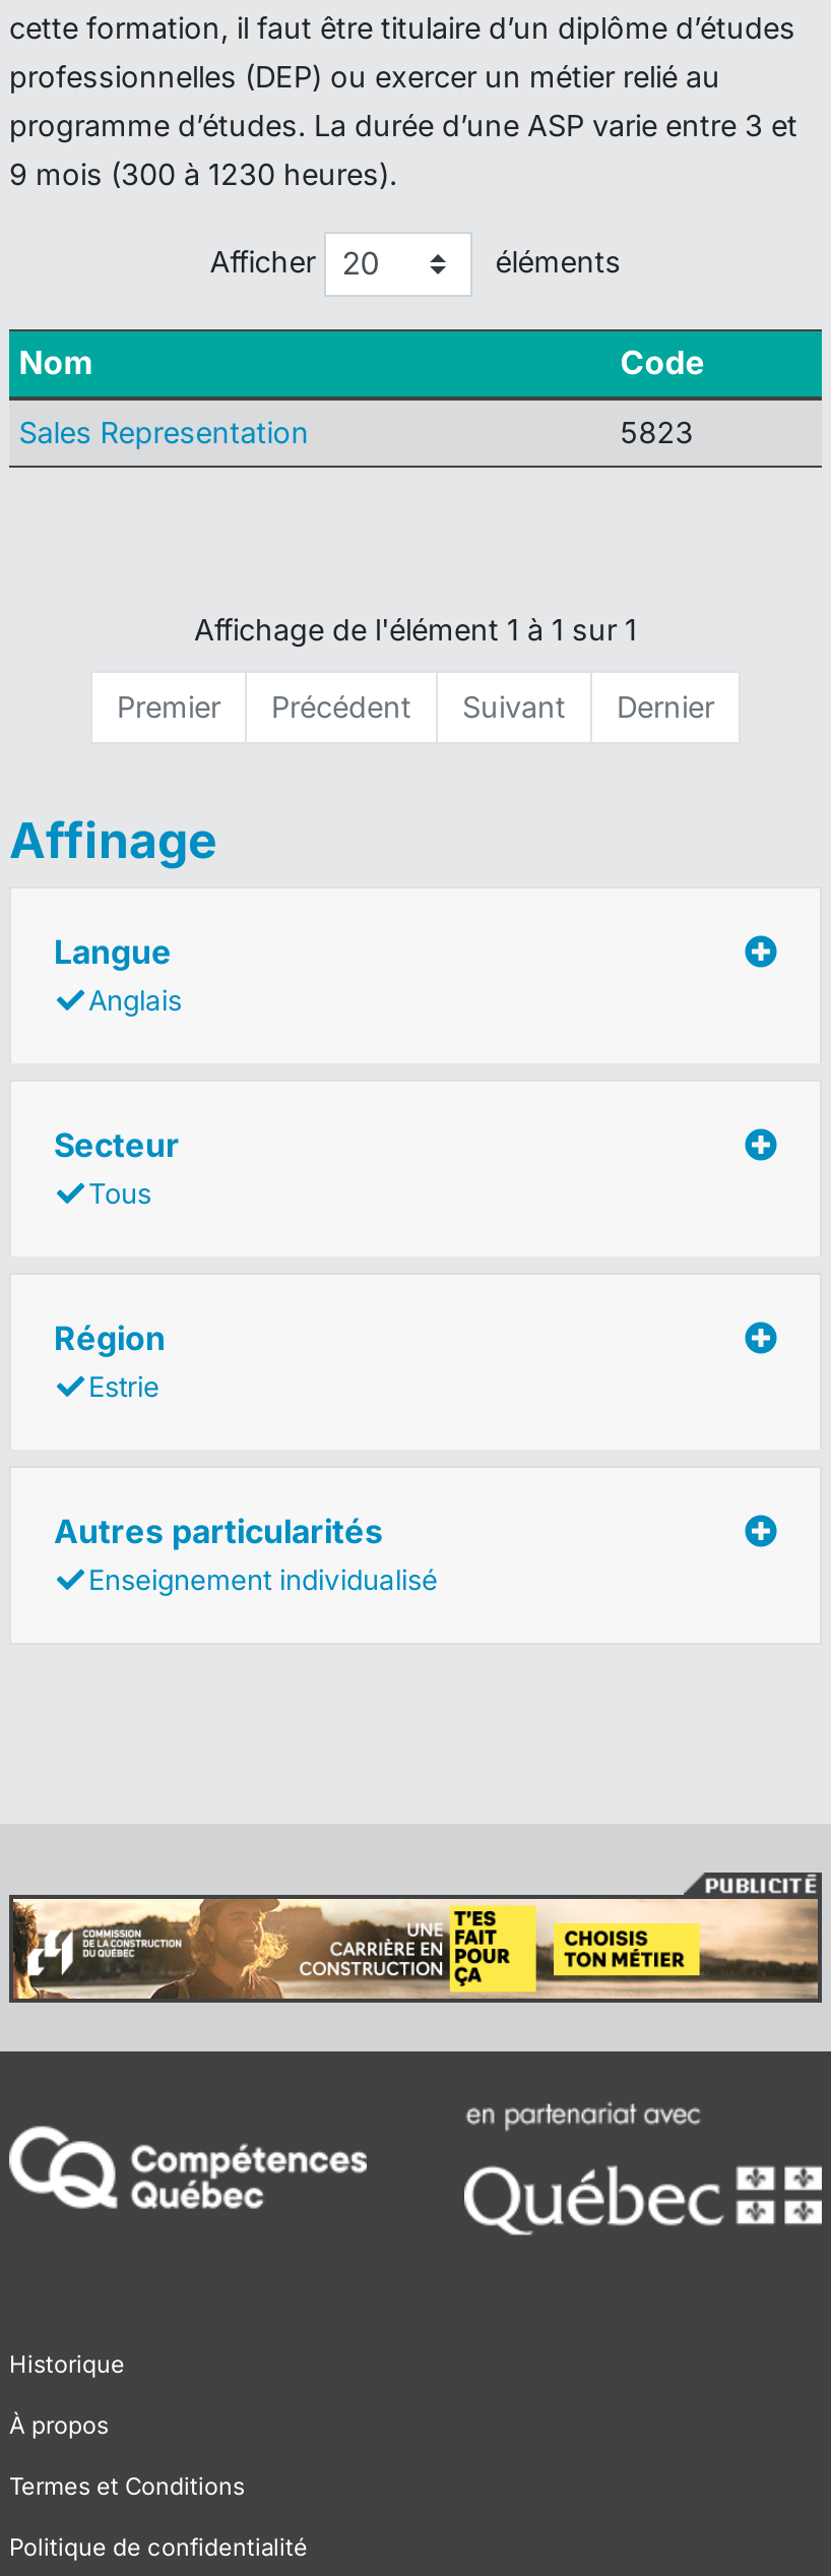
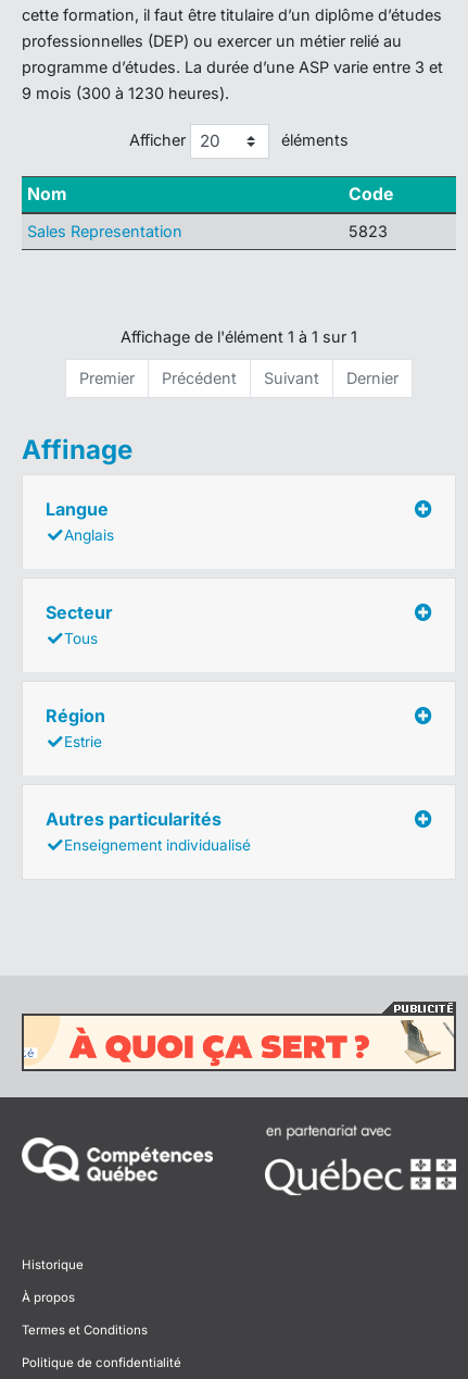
- [image]
+ [image]
